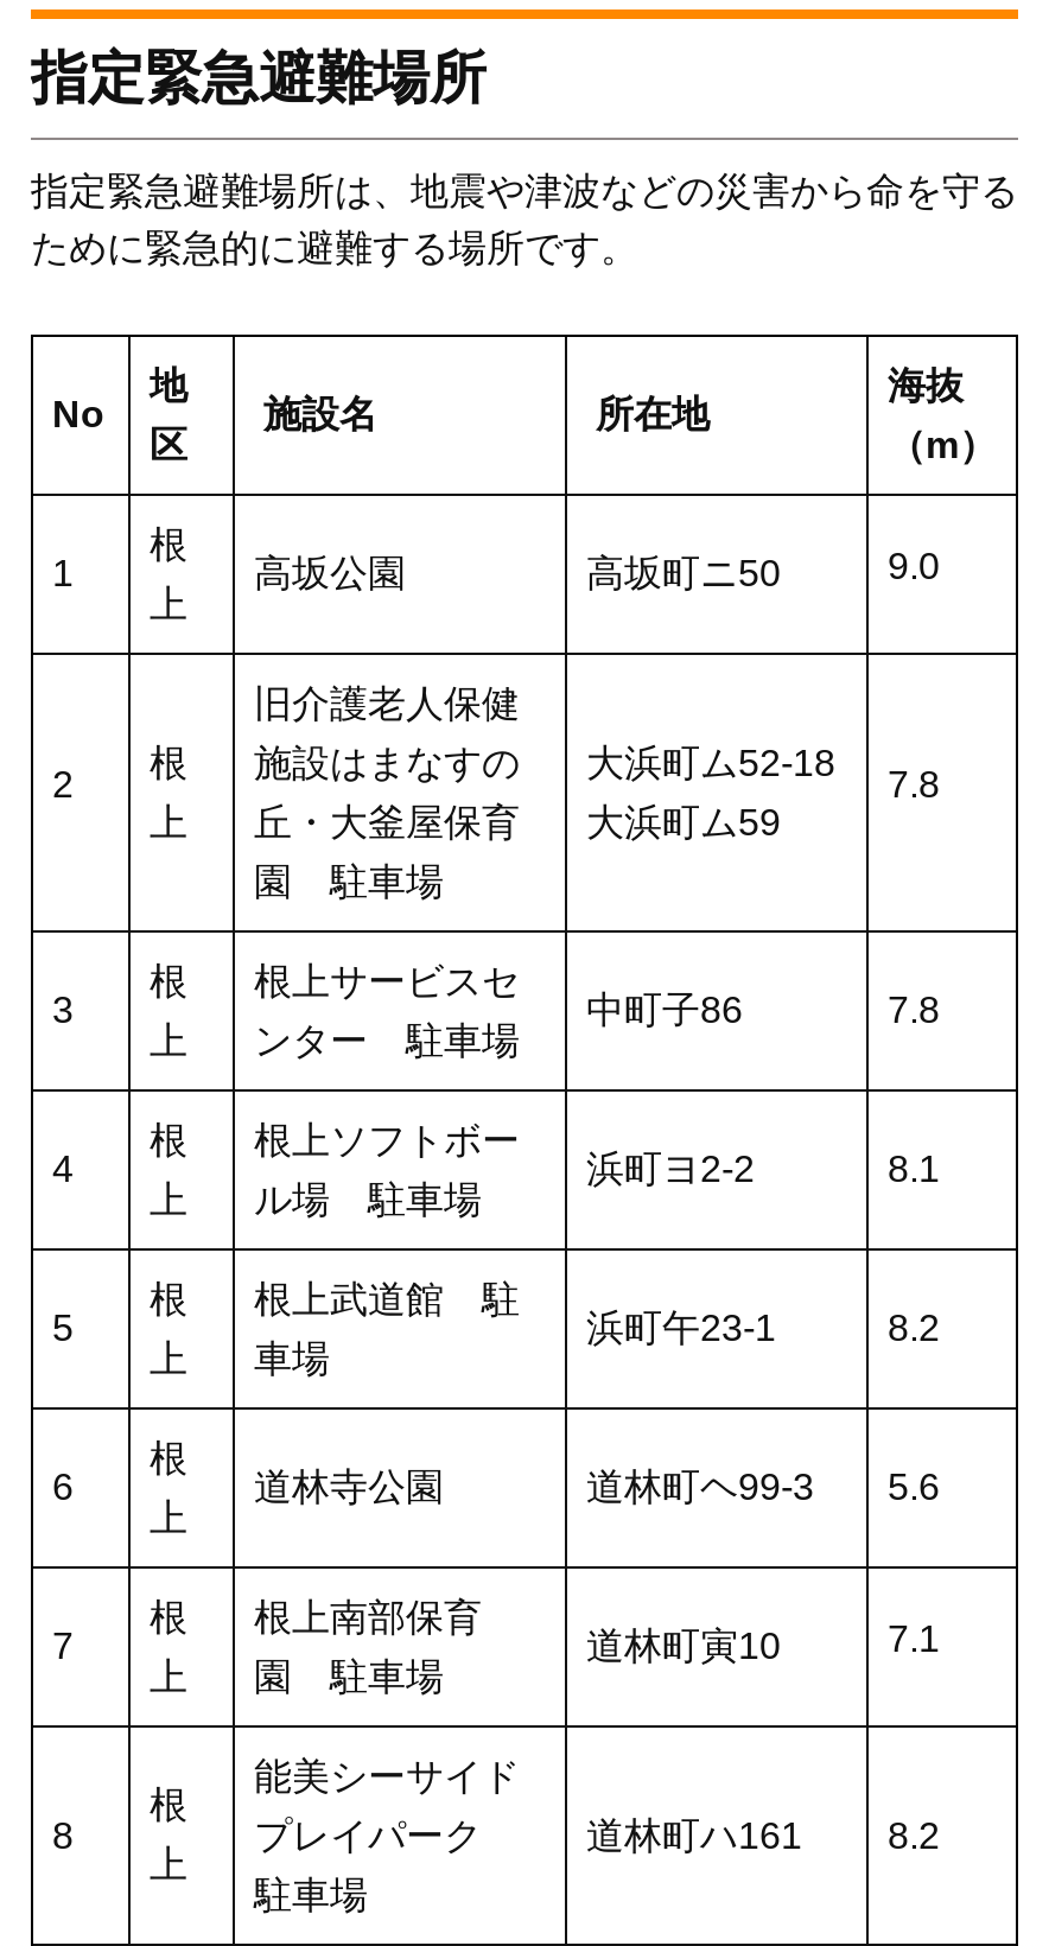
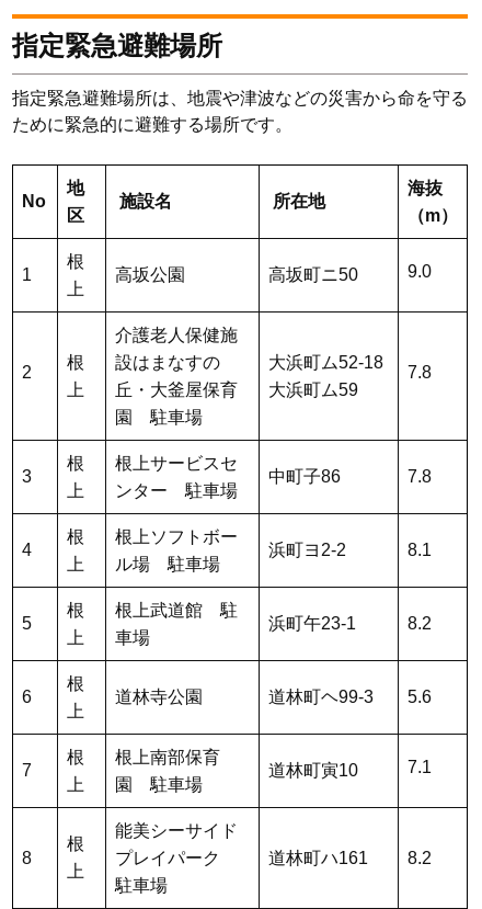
- 旧介護老人保健
+ 介護老人保健施

- 施設はまなすの
+ 設はまなすの
